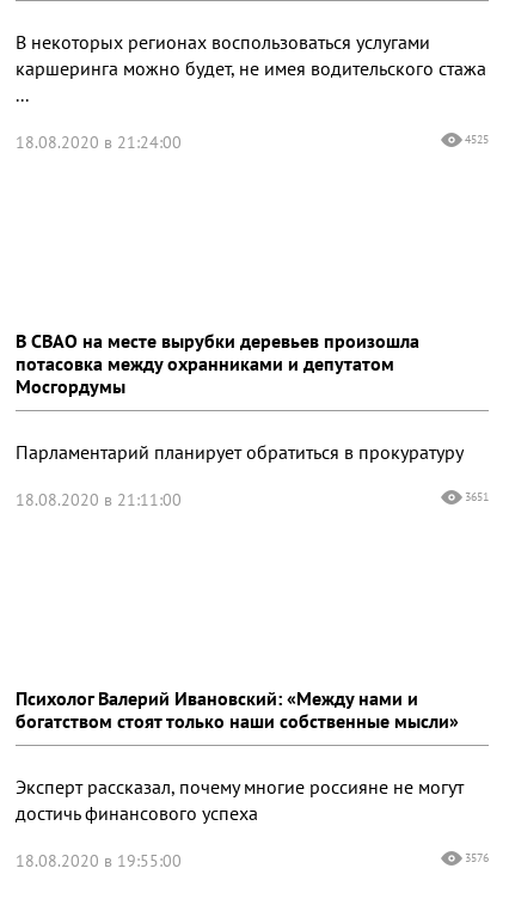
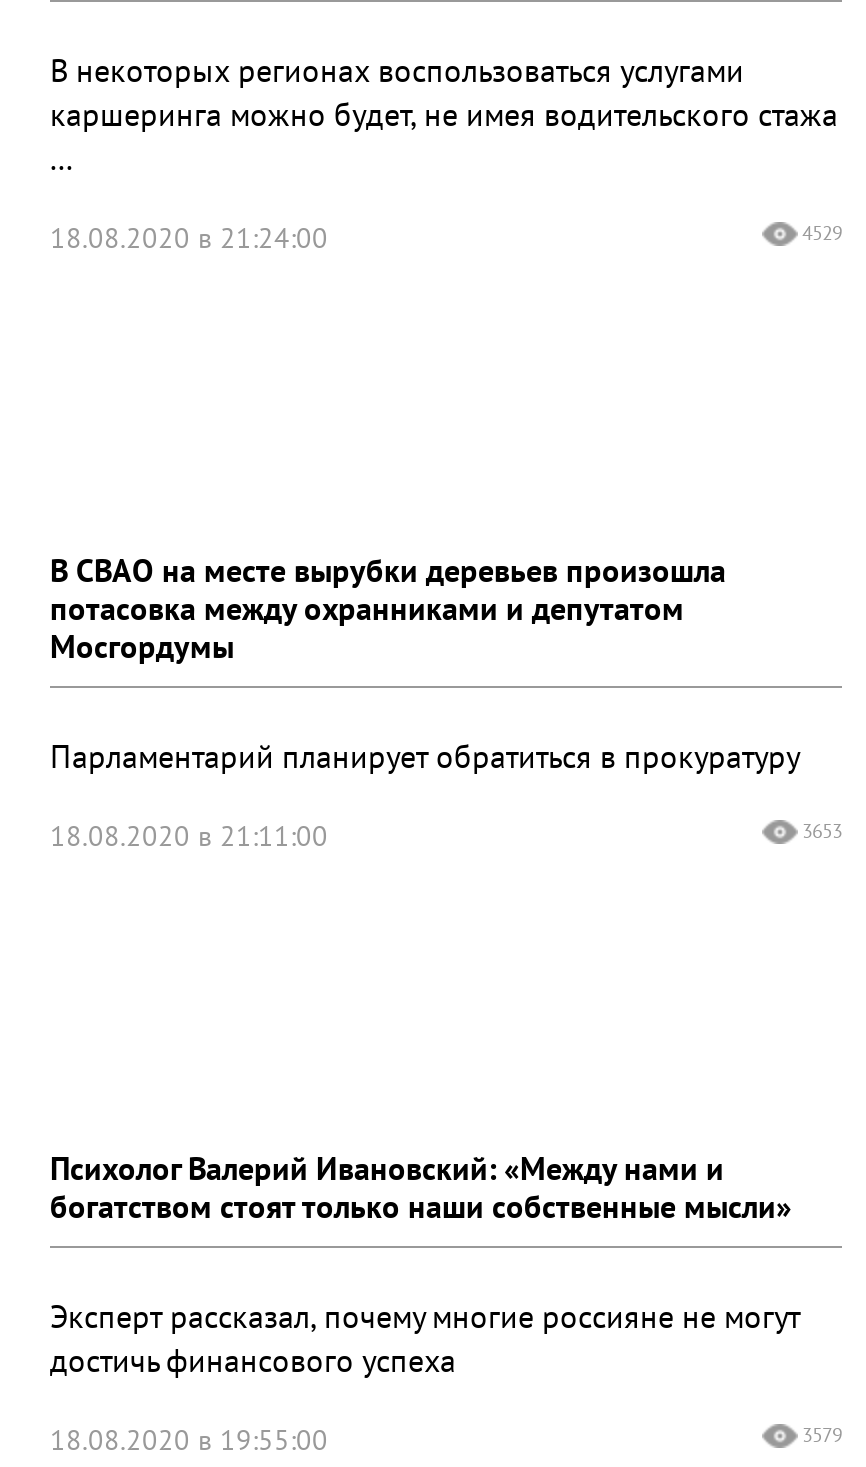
- 4525
+ 4529

- 3651
+ 3653

- 3576
+ 3579
